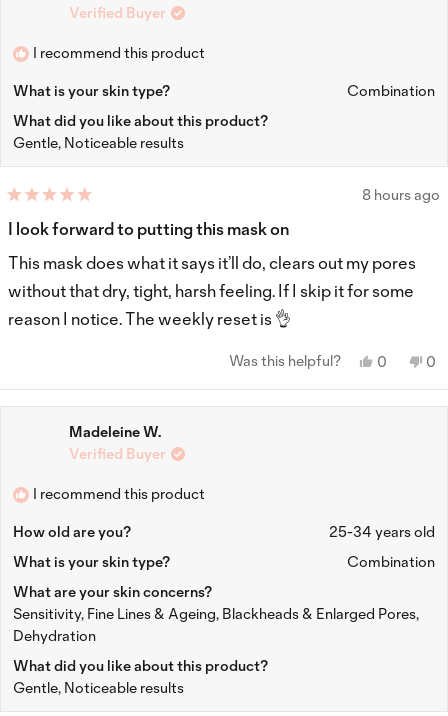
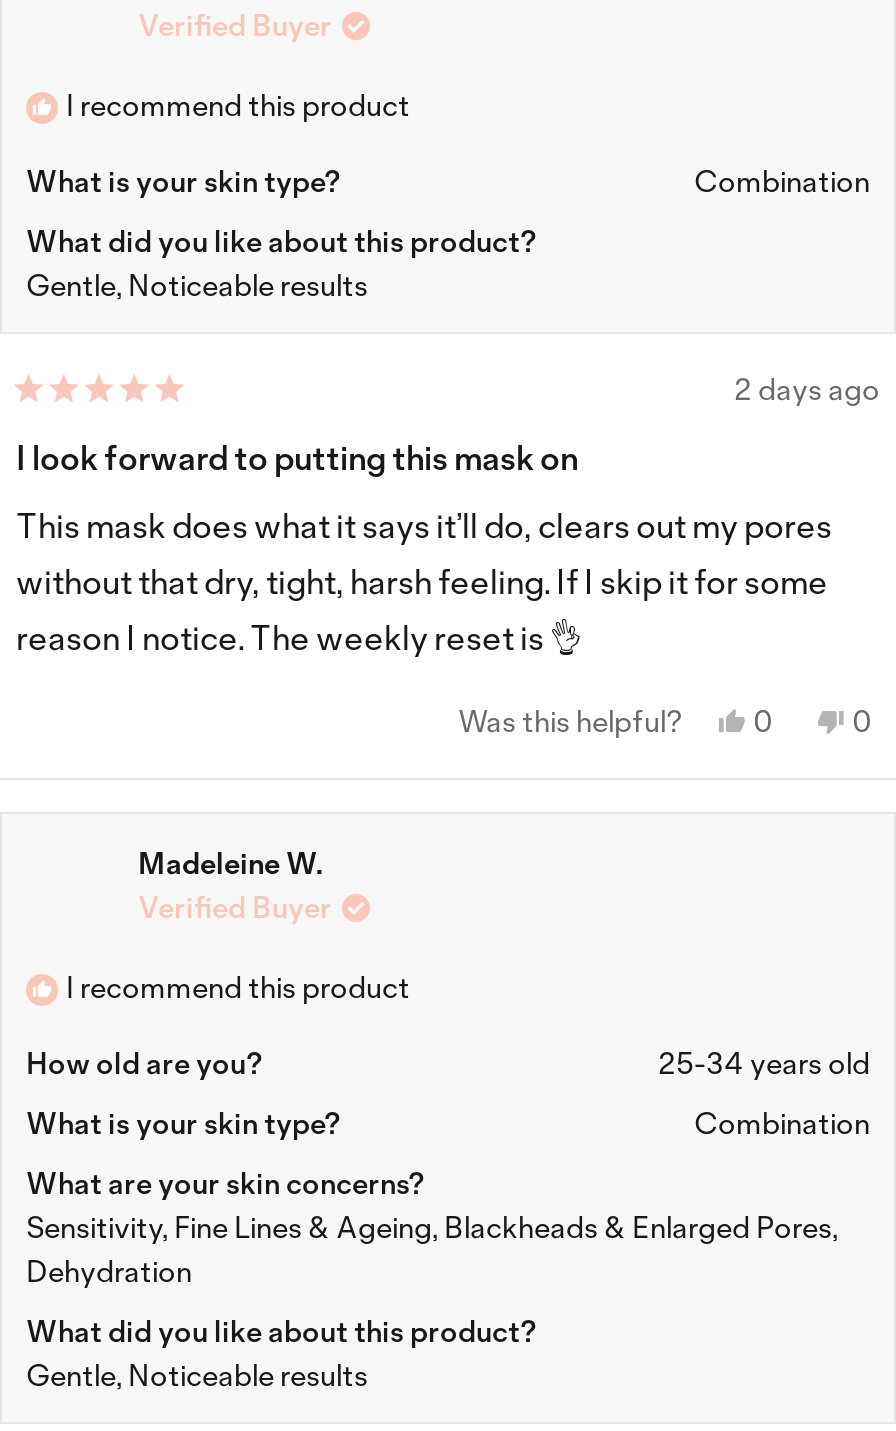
- 8 hours ago
+ 2 days ago
